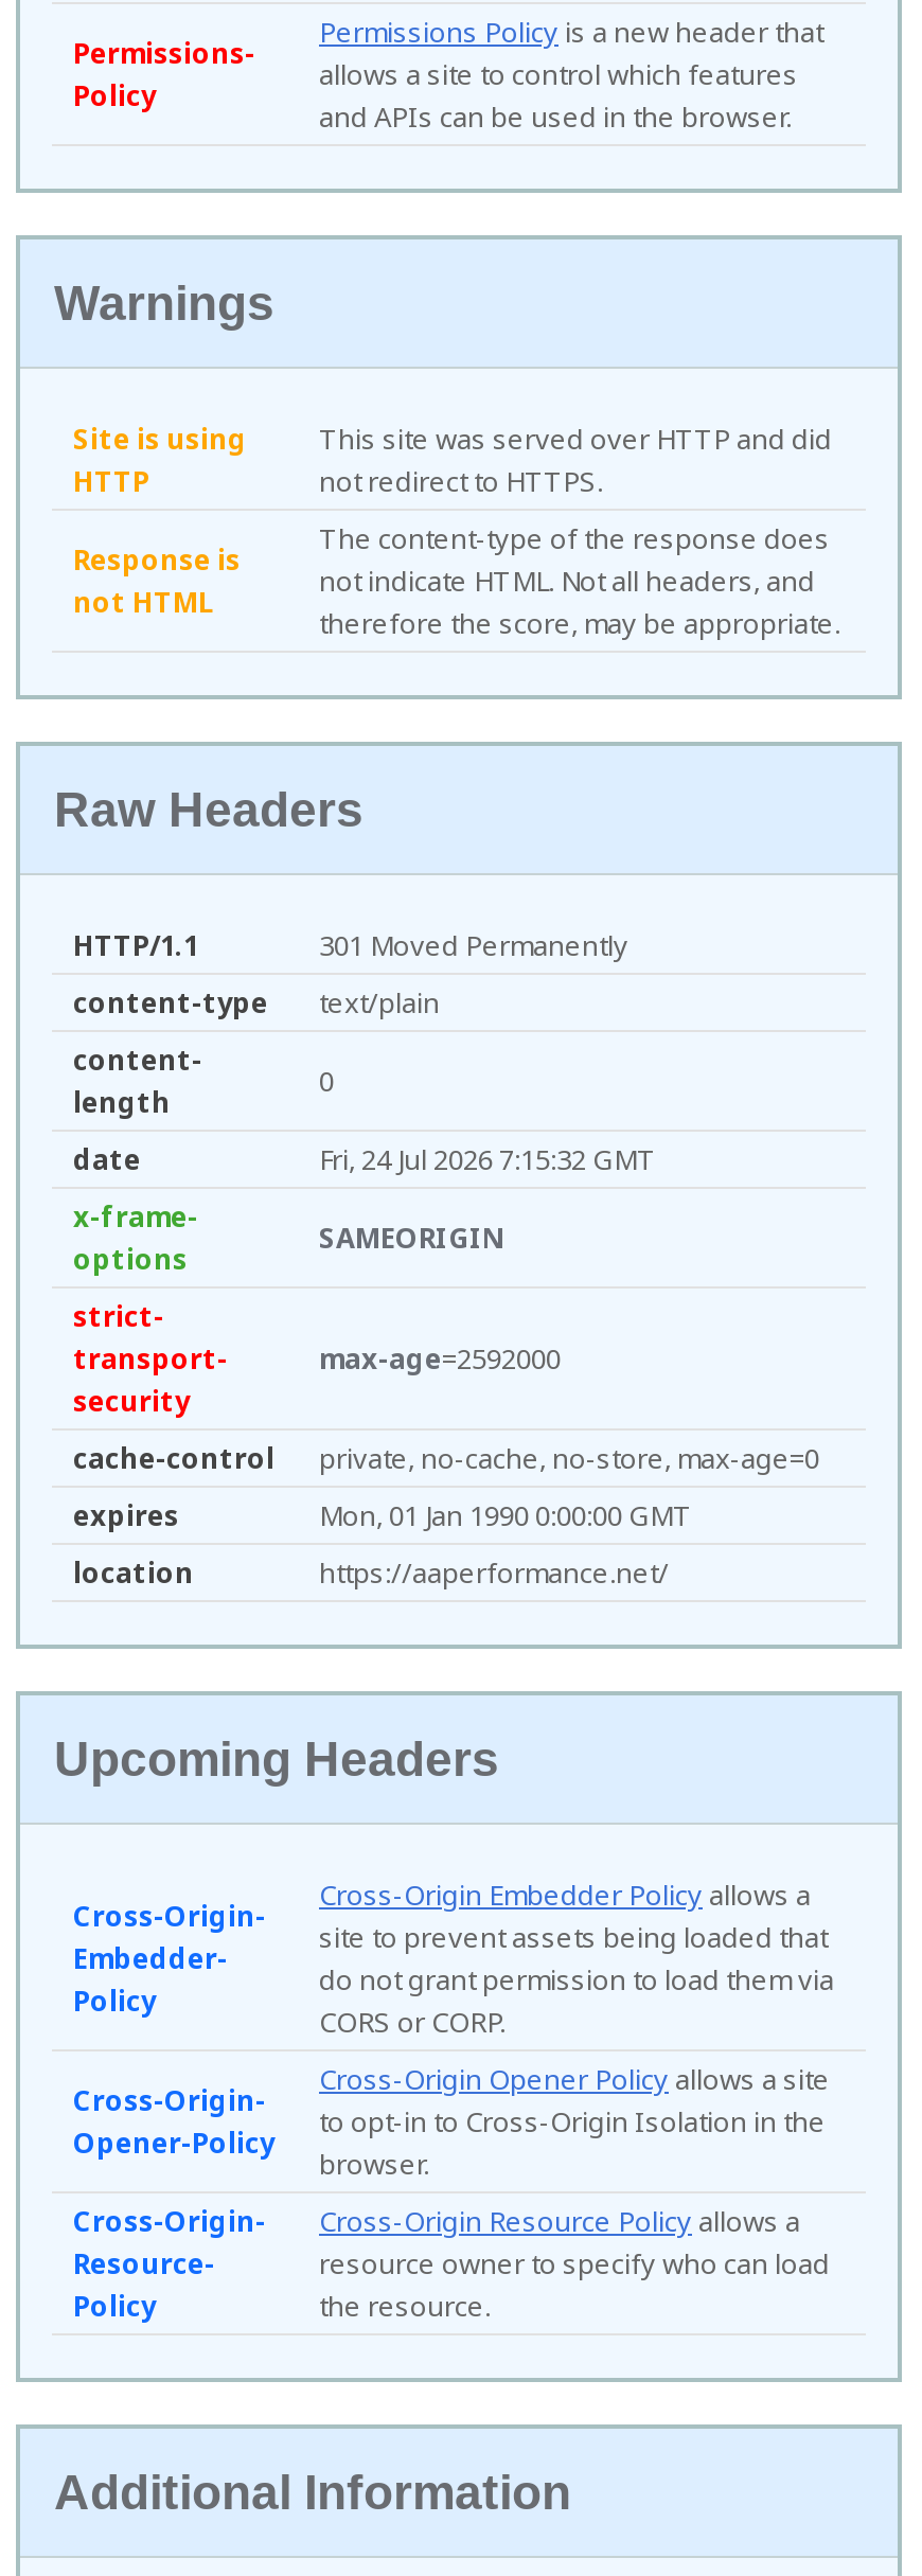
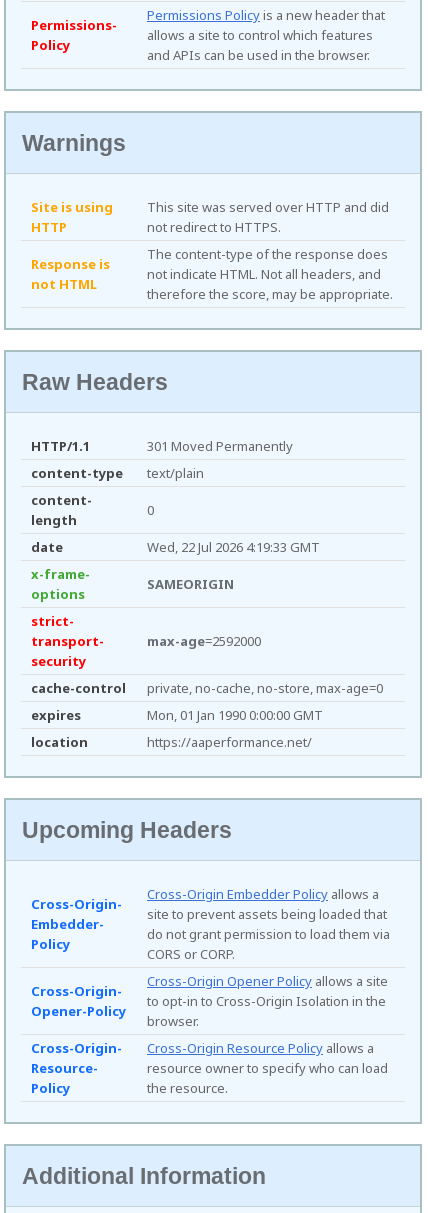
- Fri, 24 Jul 2026 7:15:32 GMT
+ Wed, 22 Jul 2026 4:19:33 GMT
